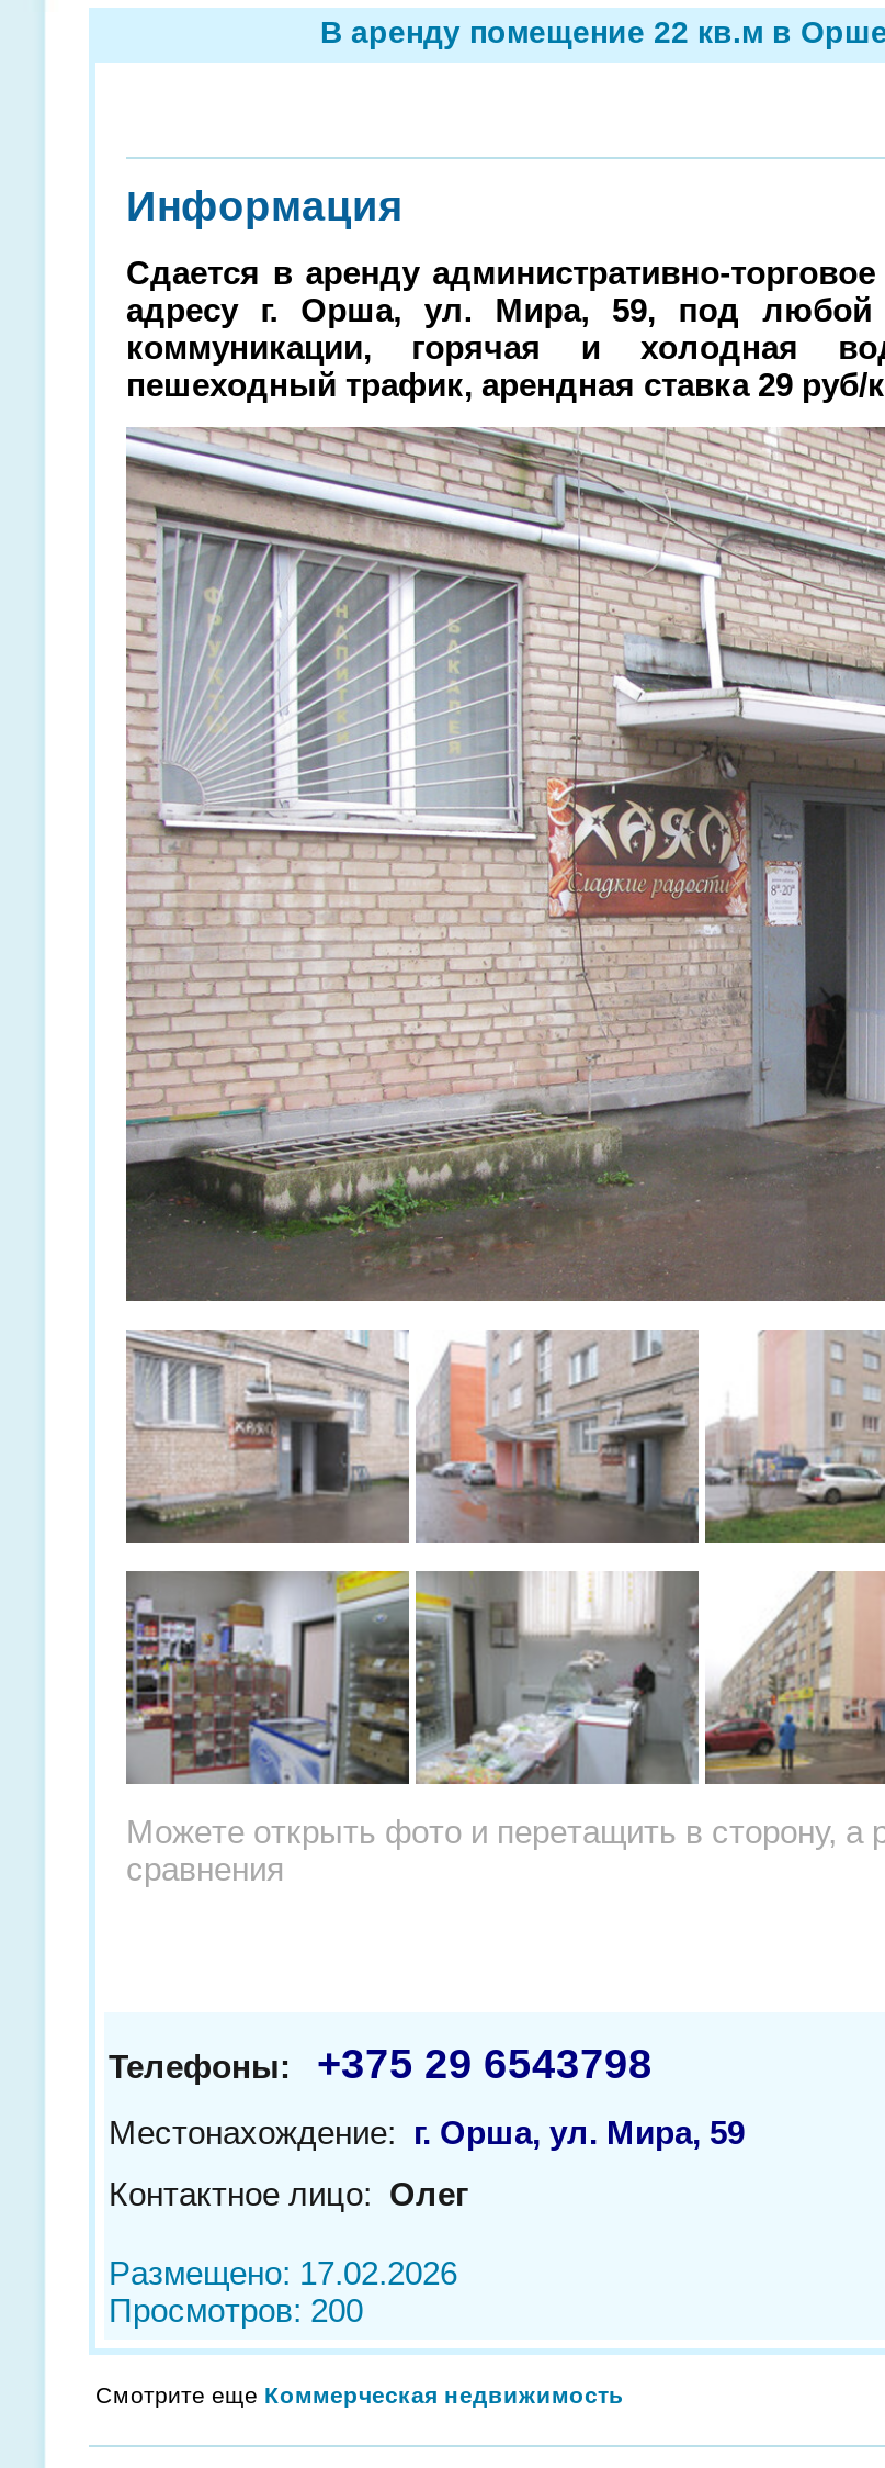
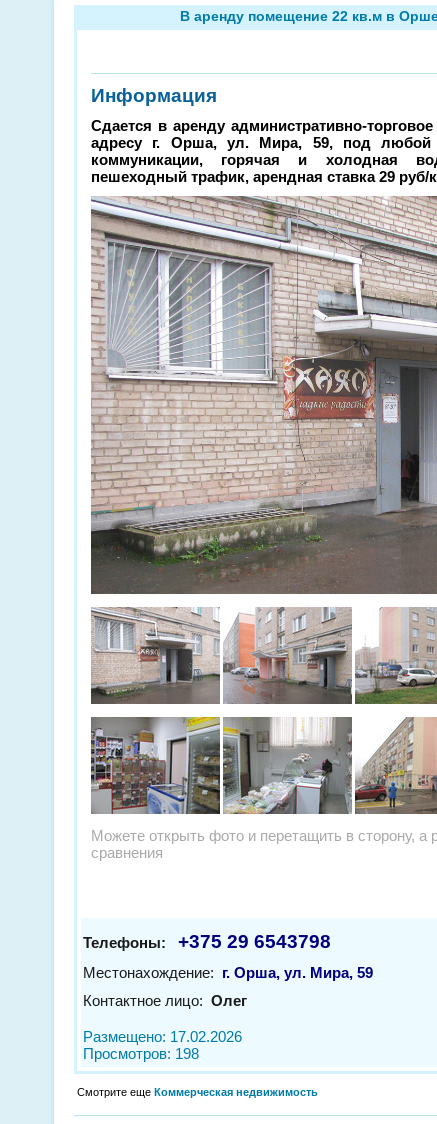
- Просмотров: 200
+ Просмотров: 198
